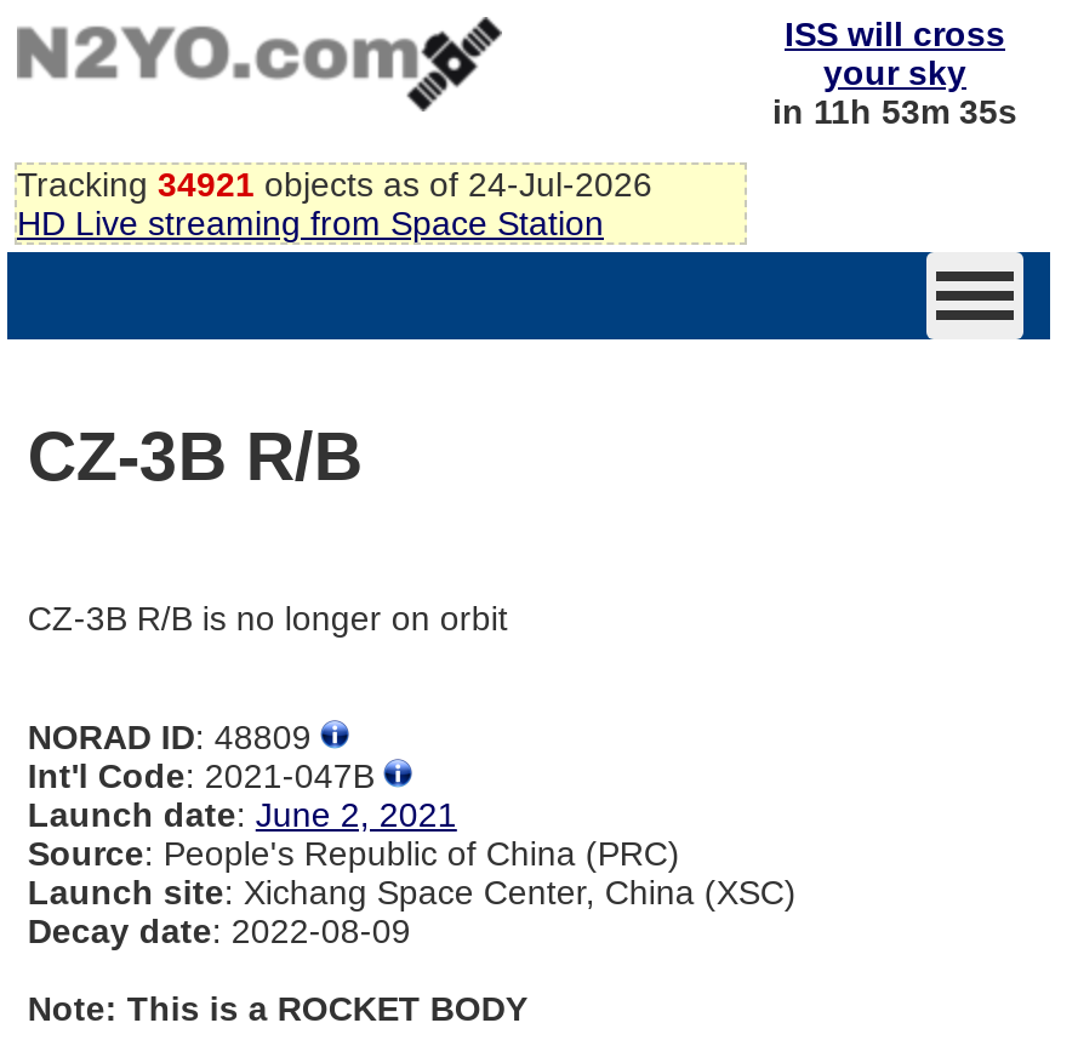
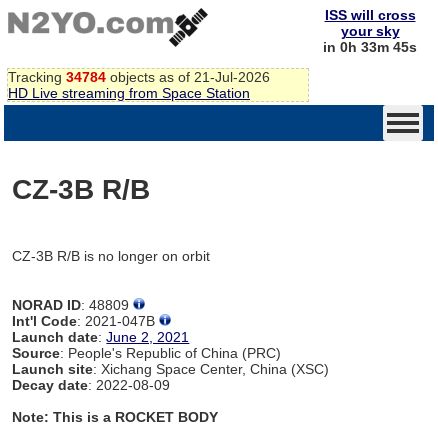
- in 11h 53m 35s
+ in 0h 33m 45s

- Tracking 34921 objects as of 24-Jul-2026
+ Tracking 34784 objects as of 21-Jul-2026
